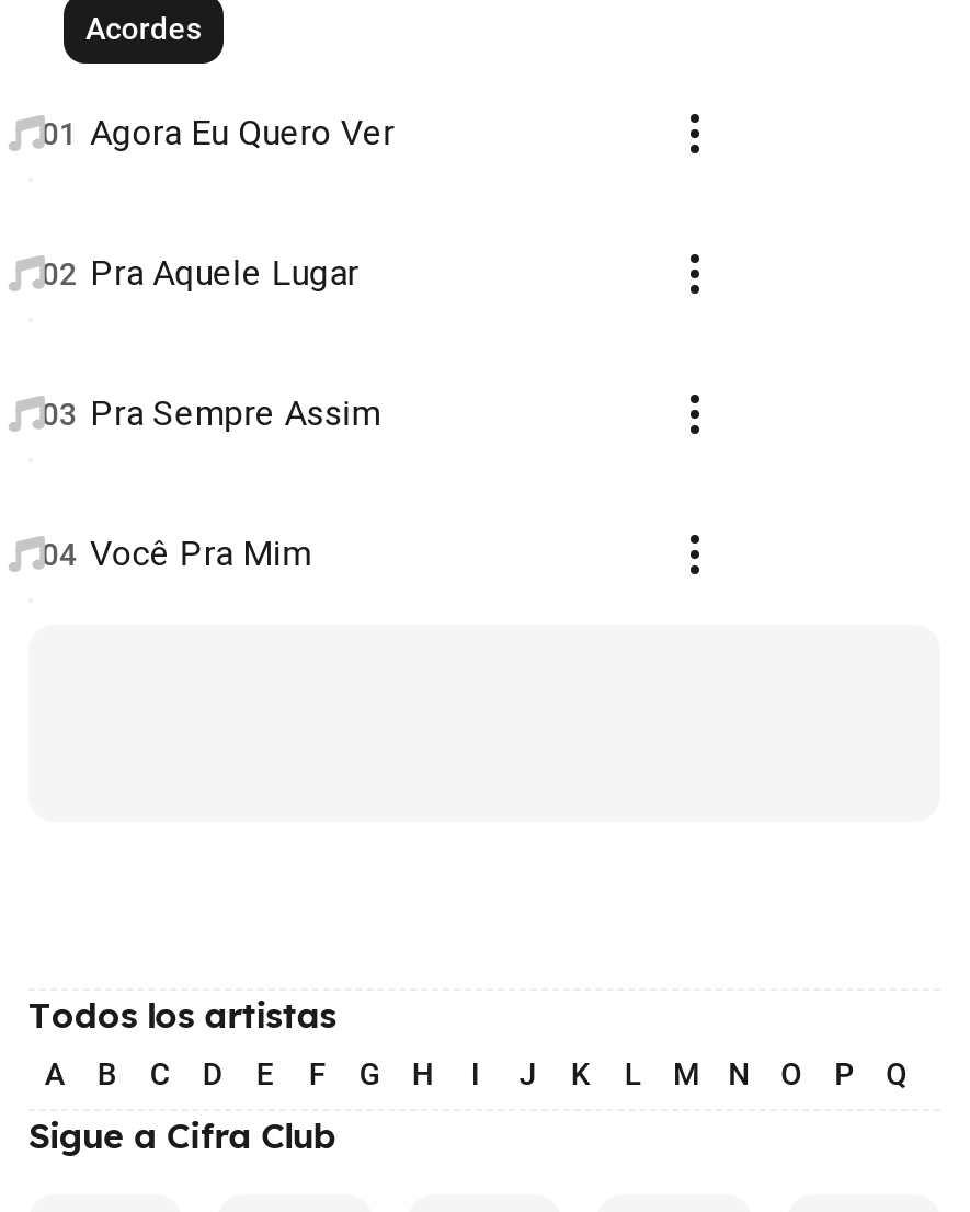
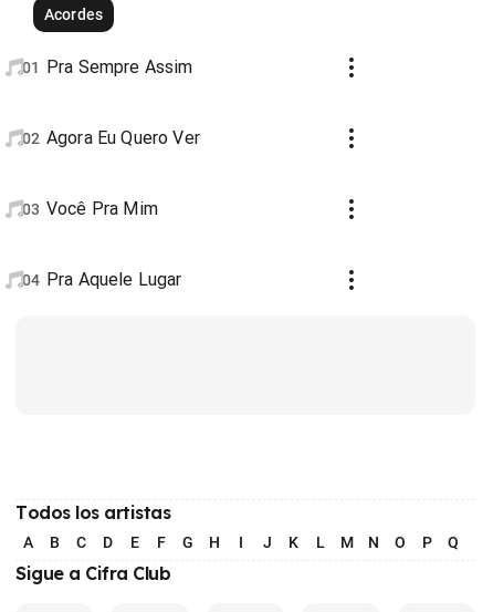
- 01 Agora Eu Quero Ver
+ 01 Pra Sempre Assim

- 02 Pra Aquele Lugar
+ 02 Agora Eu Quero Ver

- 03 Pra Sempre Assim
+ 03 Você Pra Mim

- 04 Você Pra Mim
+ 04 Pra Aquele Lugar
